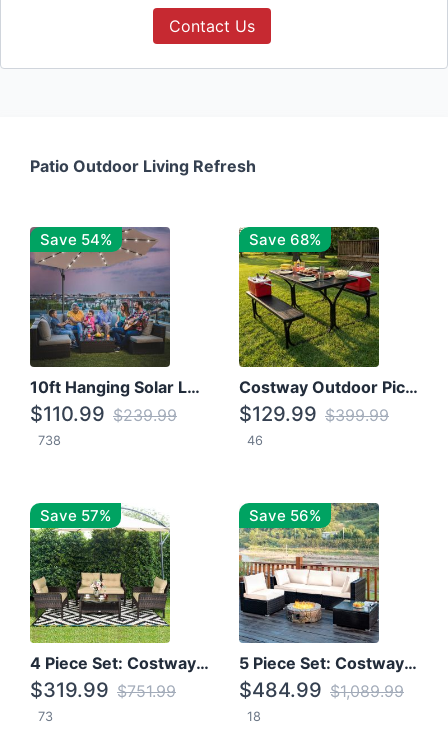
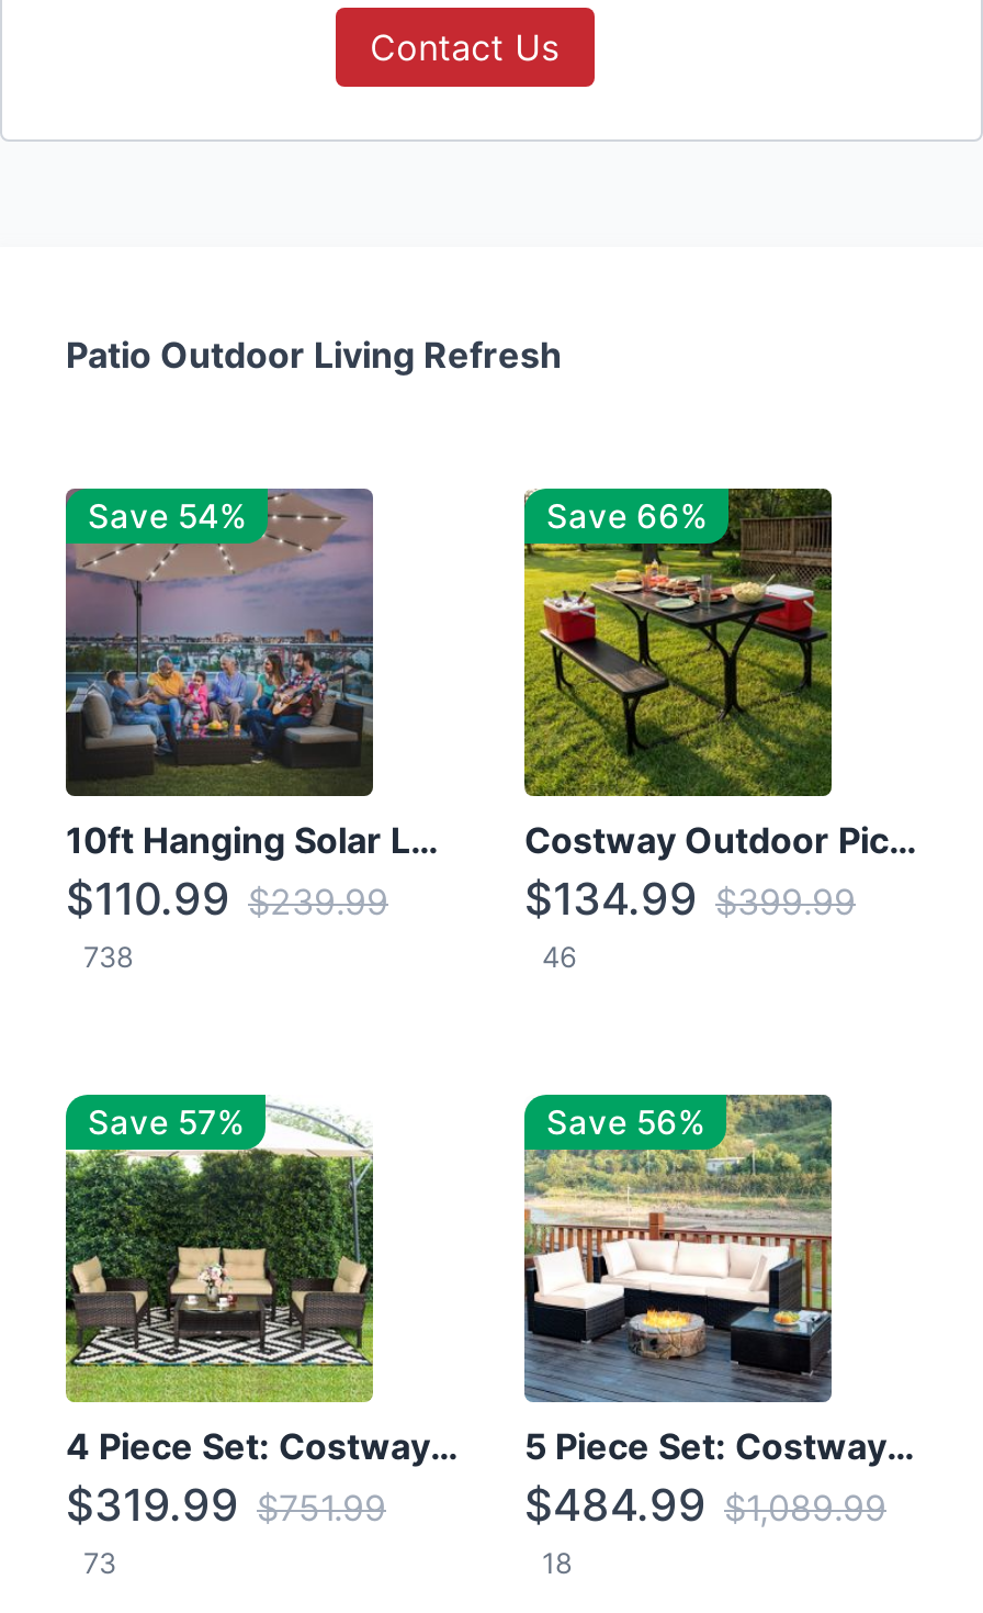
- Save 68%
+ Save 66%

- $129.99 $399.99
+ $134.99 $399.99
